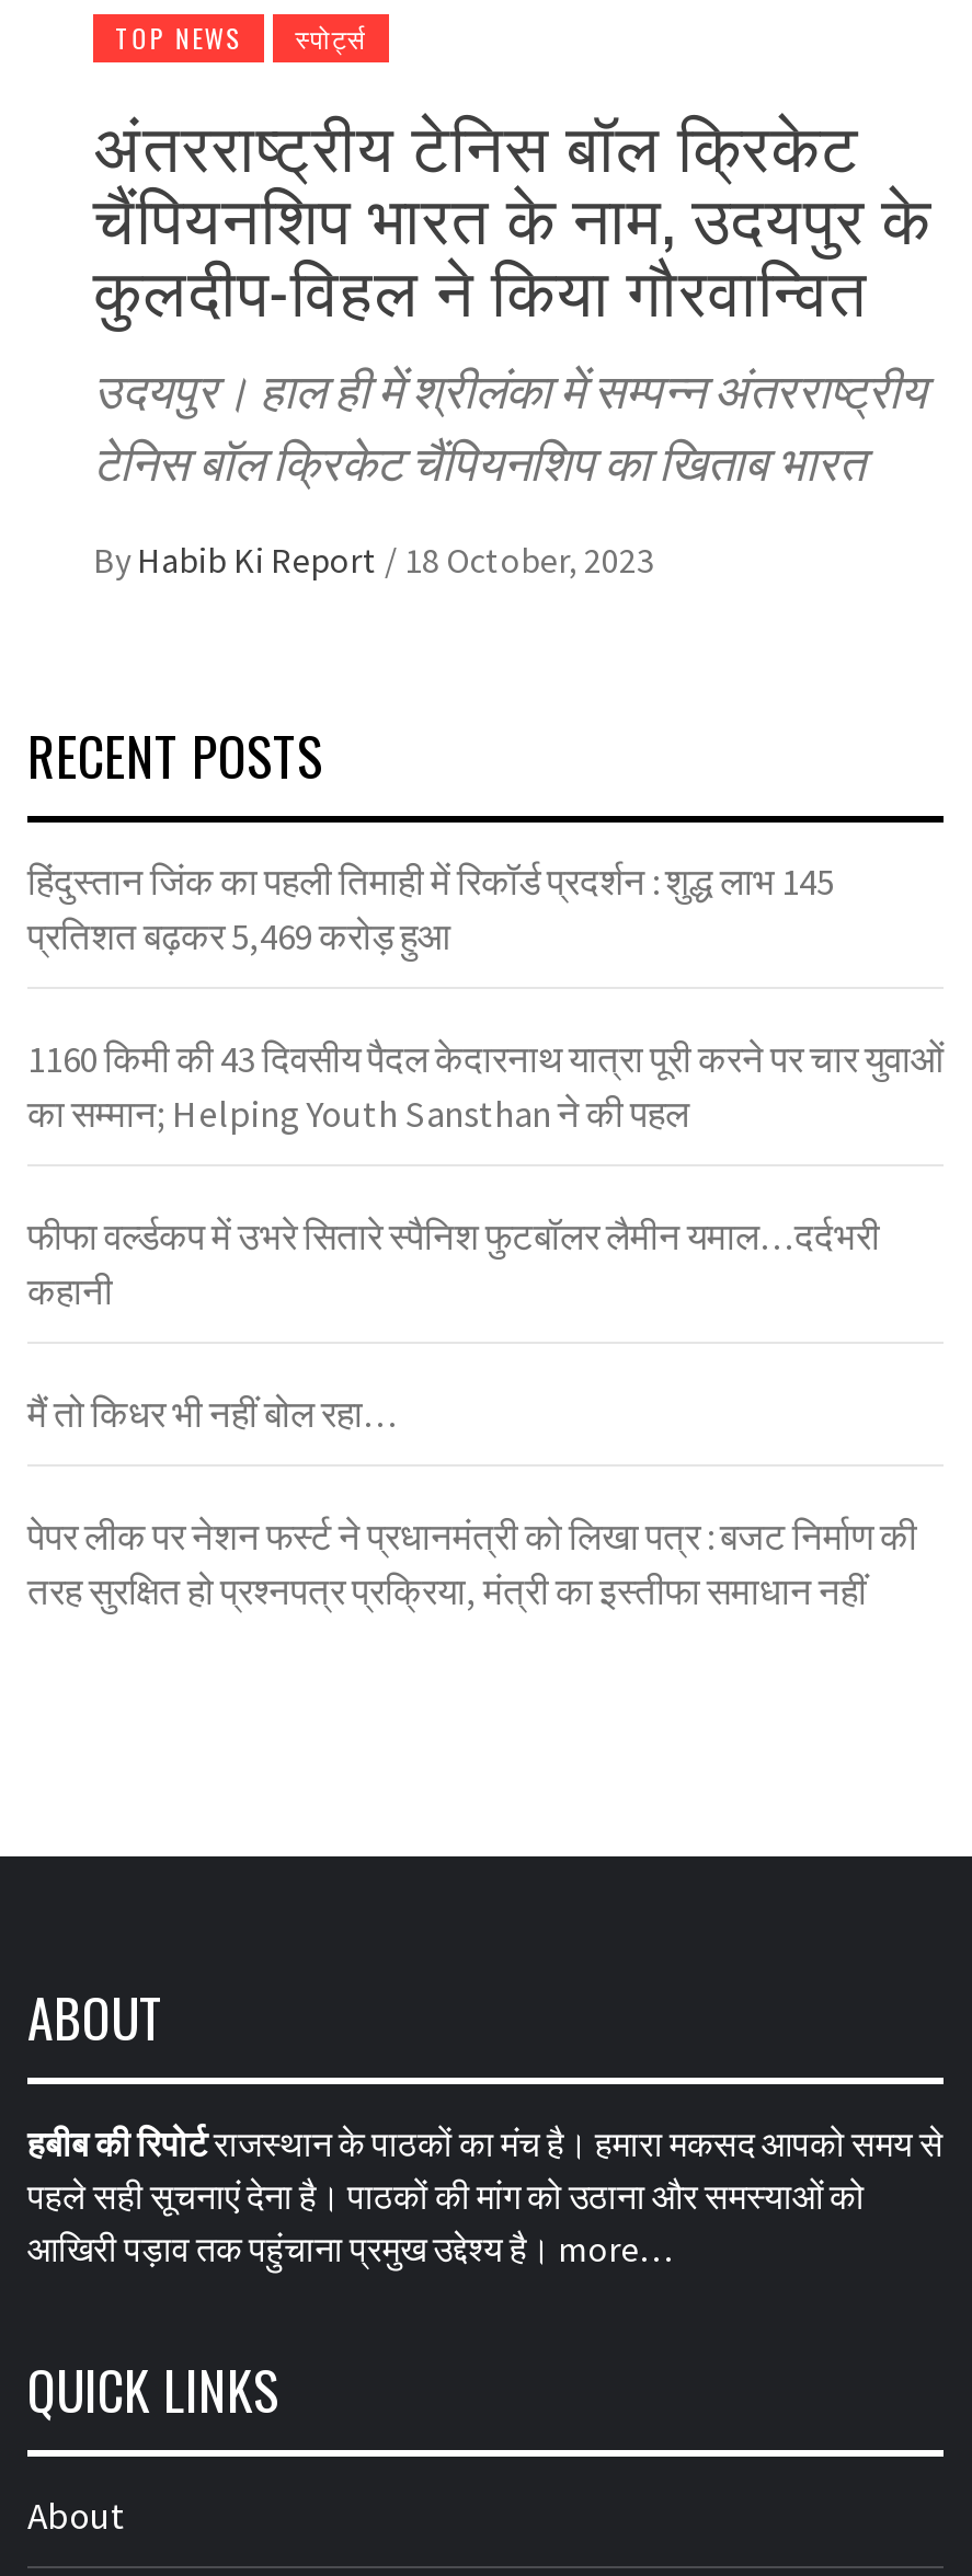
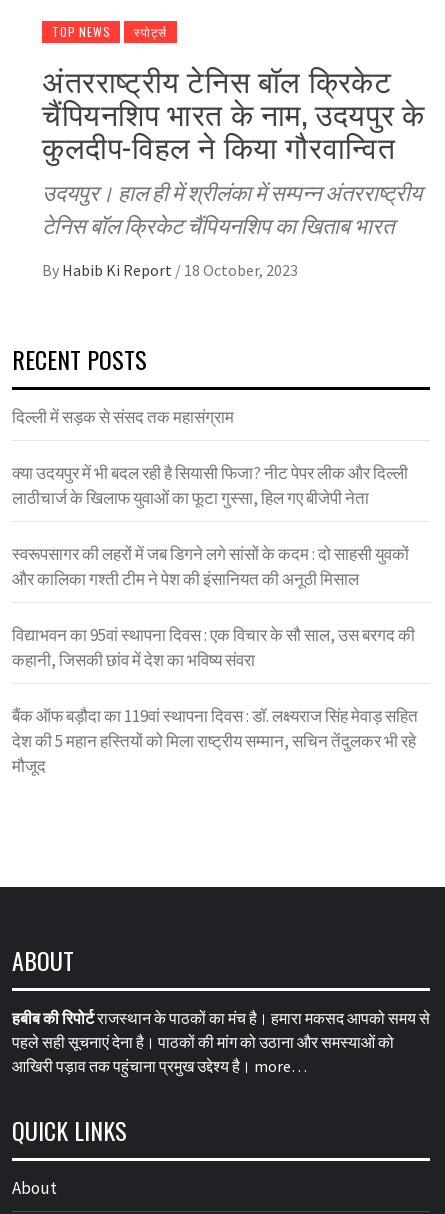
- हिंदुस्तान जिंक का पहली तिमाही में रिकॉर्ड प्रदर्शन : शुद्ध लाभ 145
- प्रतिशत बढ़कर 5,469 करोड़ हुआ
+ दिल्ली में सड़क से संसद तक महासंग्राम

- 1160 किमी की 43 दिवसीय पैदल केदारनाथ यात्रा पूरी करने पर चार युवाओं
- का सम्मान; Helping Youth Sansthan ने की पहल
+ क्या उदयपुर में भी बदल रही है सियासी फिजा? नीट पेपर लीक और दिल्ली
+ लाठीचार्ज के खिलाफ युवाओं का फूटा गुस्सा, हिल गए बीजेपी नेता

- फीफा वर्ल्डकप में उभरे सितारे स्पैनिश फुटबॉलर लैमीन यमाल…दर्दभरी
- कहानी
+ स्वरूपसागर की लहरों में जब डिगने लगे सांसों के कदम : दो साहसी युवकों
+ और कालिका गश्ती टीम ने पेश की इंसानियत की अनूठी मिसाल

- मैं तो किधर भी नहीं बोल रहा…
+ विद्याभवन का 95वां स्थापना दिवस : एक विचार के सौ साल, उस बरगद की
+ कहानी, जिसकी छांव में देश का भविष्य संवरा

- पेपर लीक पर नेशन फर्स्ट ने प्रधानमंत्री को लिखा पत्र : बजट निर्माण की
- तरह सुरक्षित हो प्रश्नपत्र प्रक्रिया, मंत्री का इस्तीफा समाधान नहीं
+ बैंक ऑफ बड़ौदा का 119वां स्थापना दिवस : डॉ. लक्ष्यराज सिंह मेवाड़ सहित
+ देश की 5 महान हस्तियों को मिला राष्ट्रीय सम्मान, सचिन तेंदुलकर भी रहे
+ मौजूद
